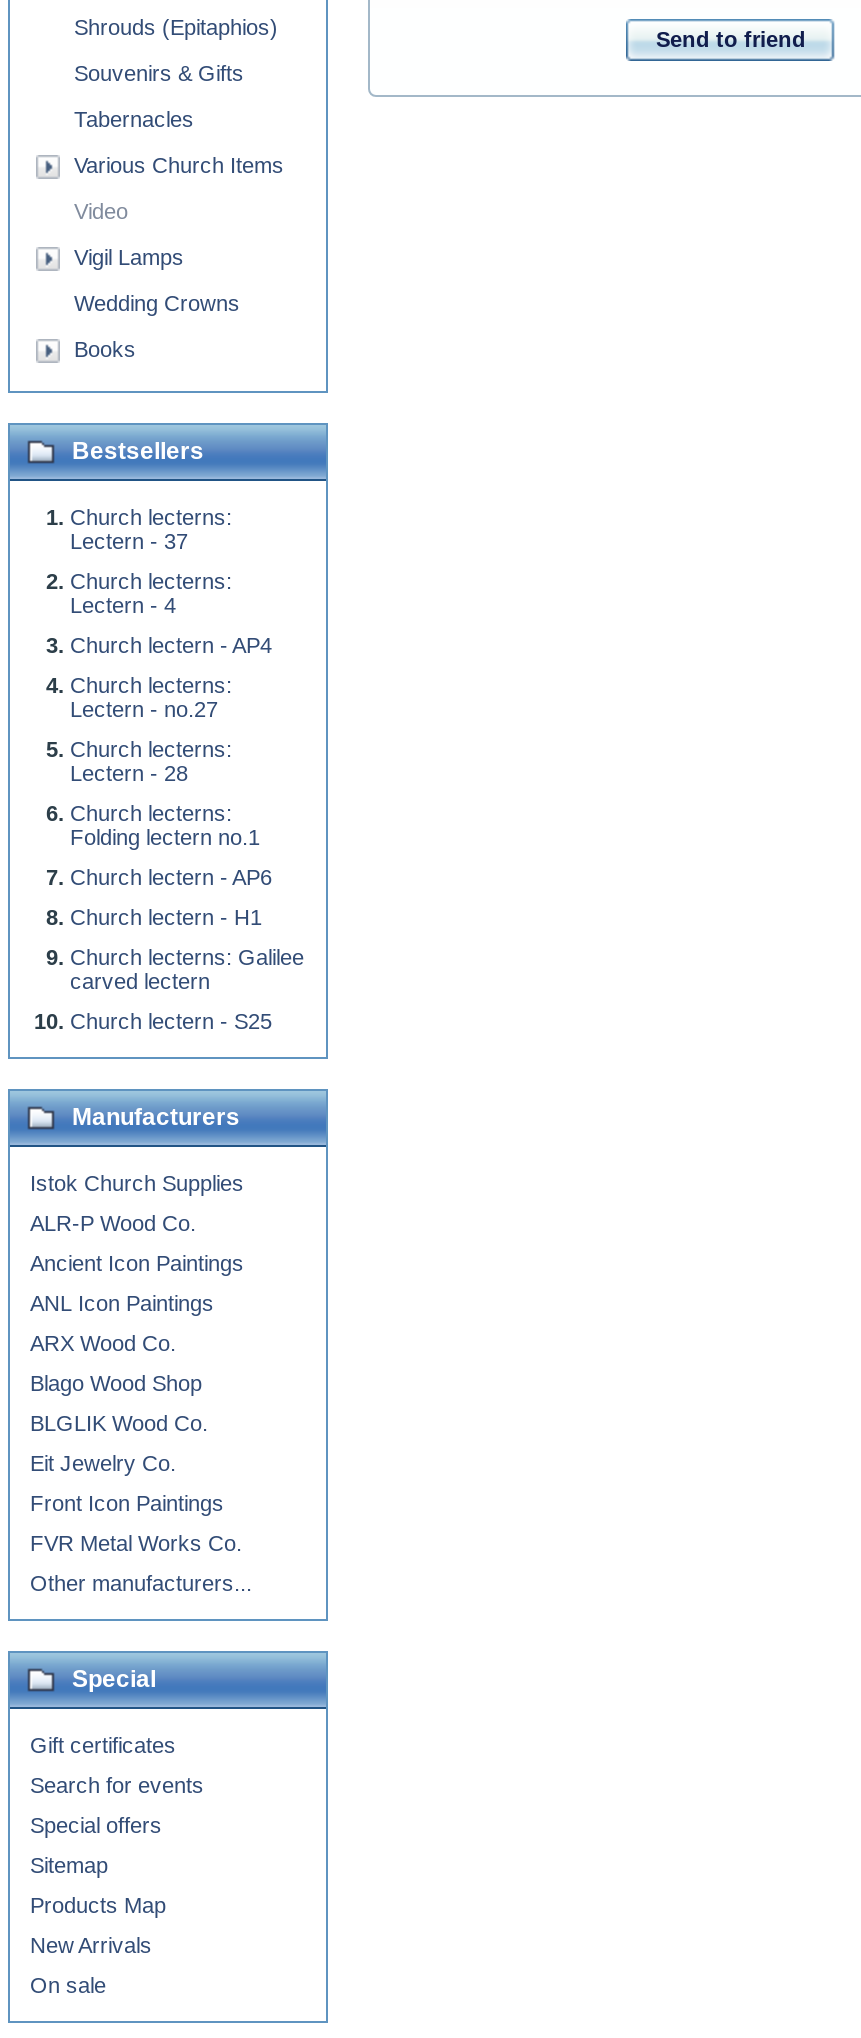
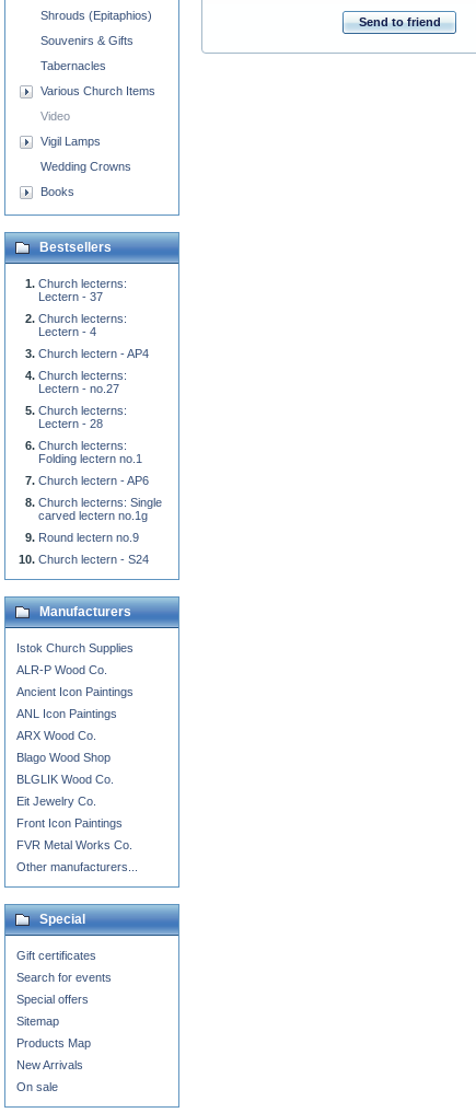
- Church lectern - H1
+ Church lecterns: Single
+ carved lectern no.1g

- Church lecterns: Galilee
- carved lectern
+ Round lectern no.9

- Church lectern - S25
+ Church lectern - S24
